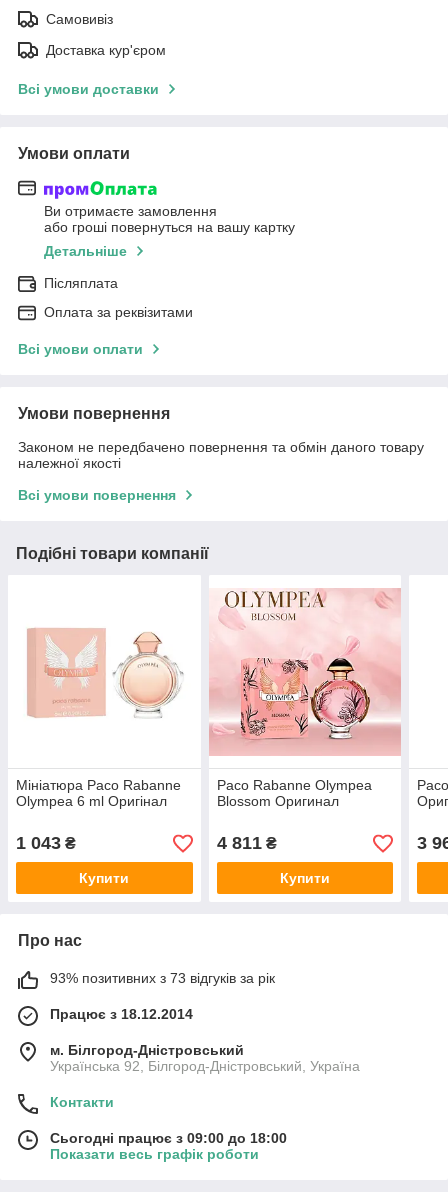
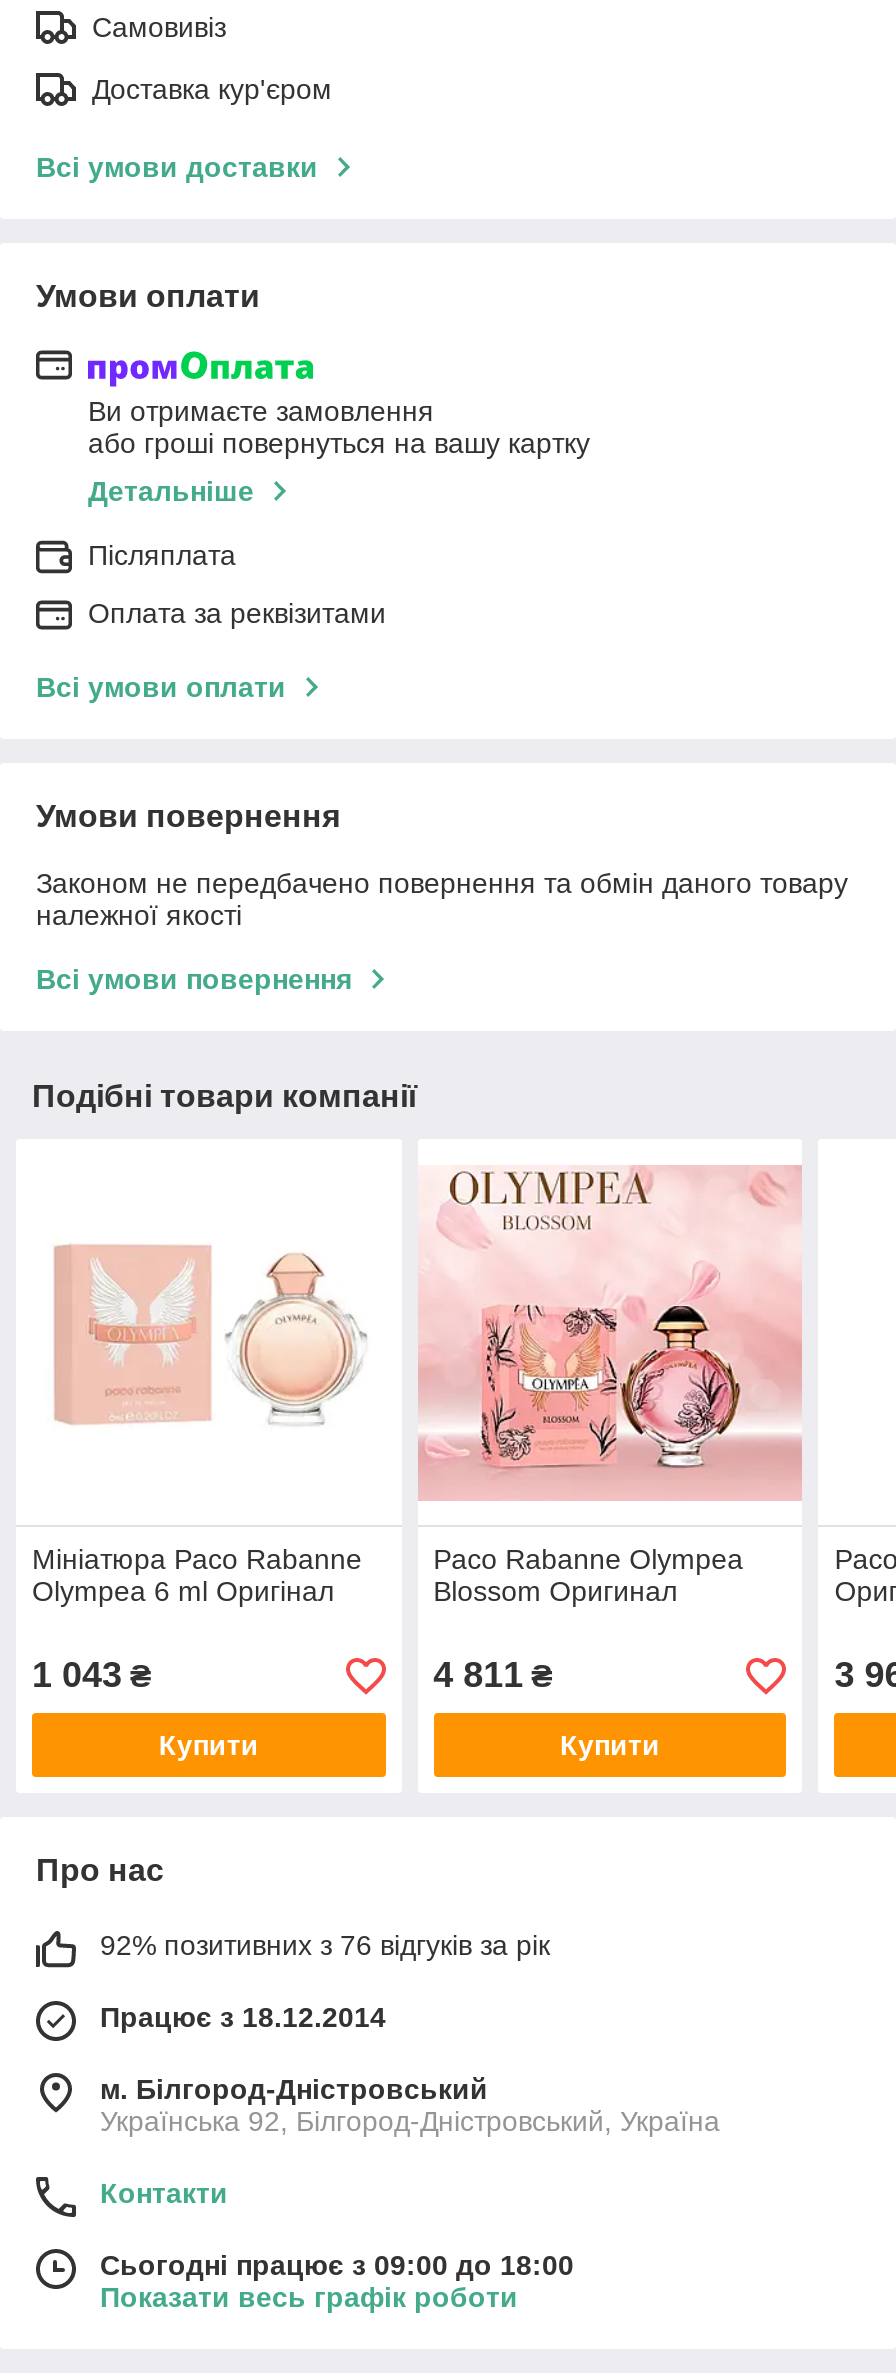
- 93% позитивних з 73 відгуків за рік
+ 92% позитивних з 76 відгуків за рік
